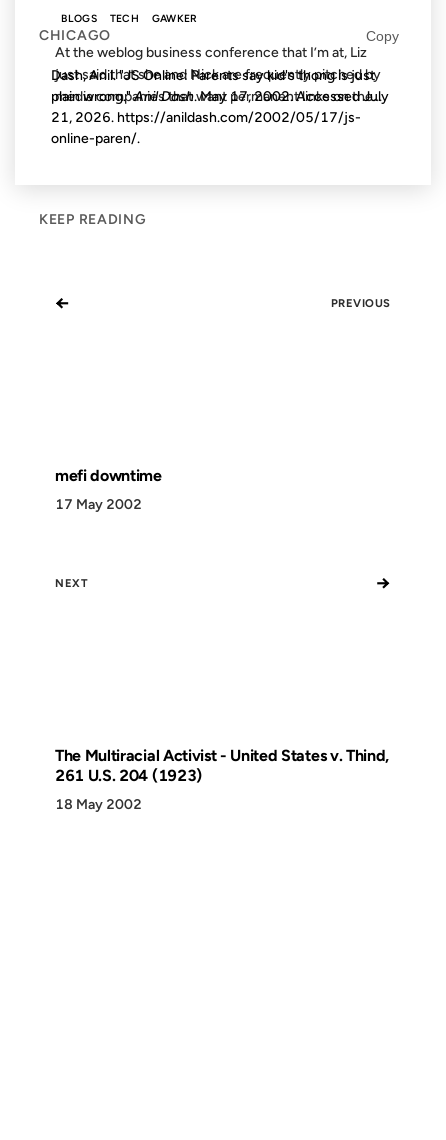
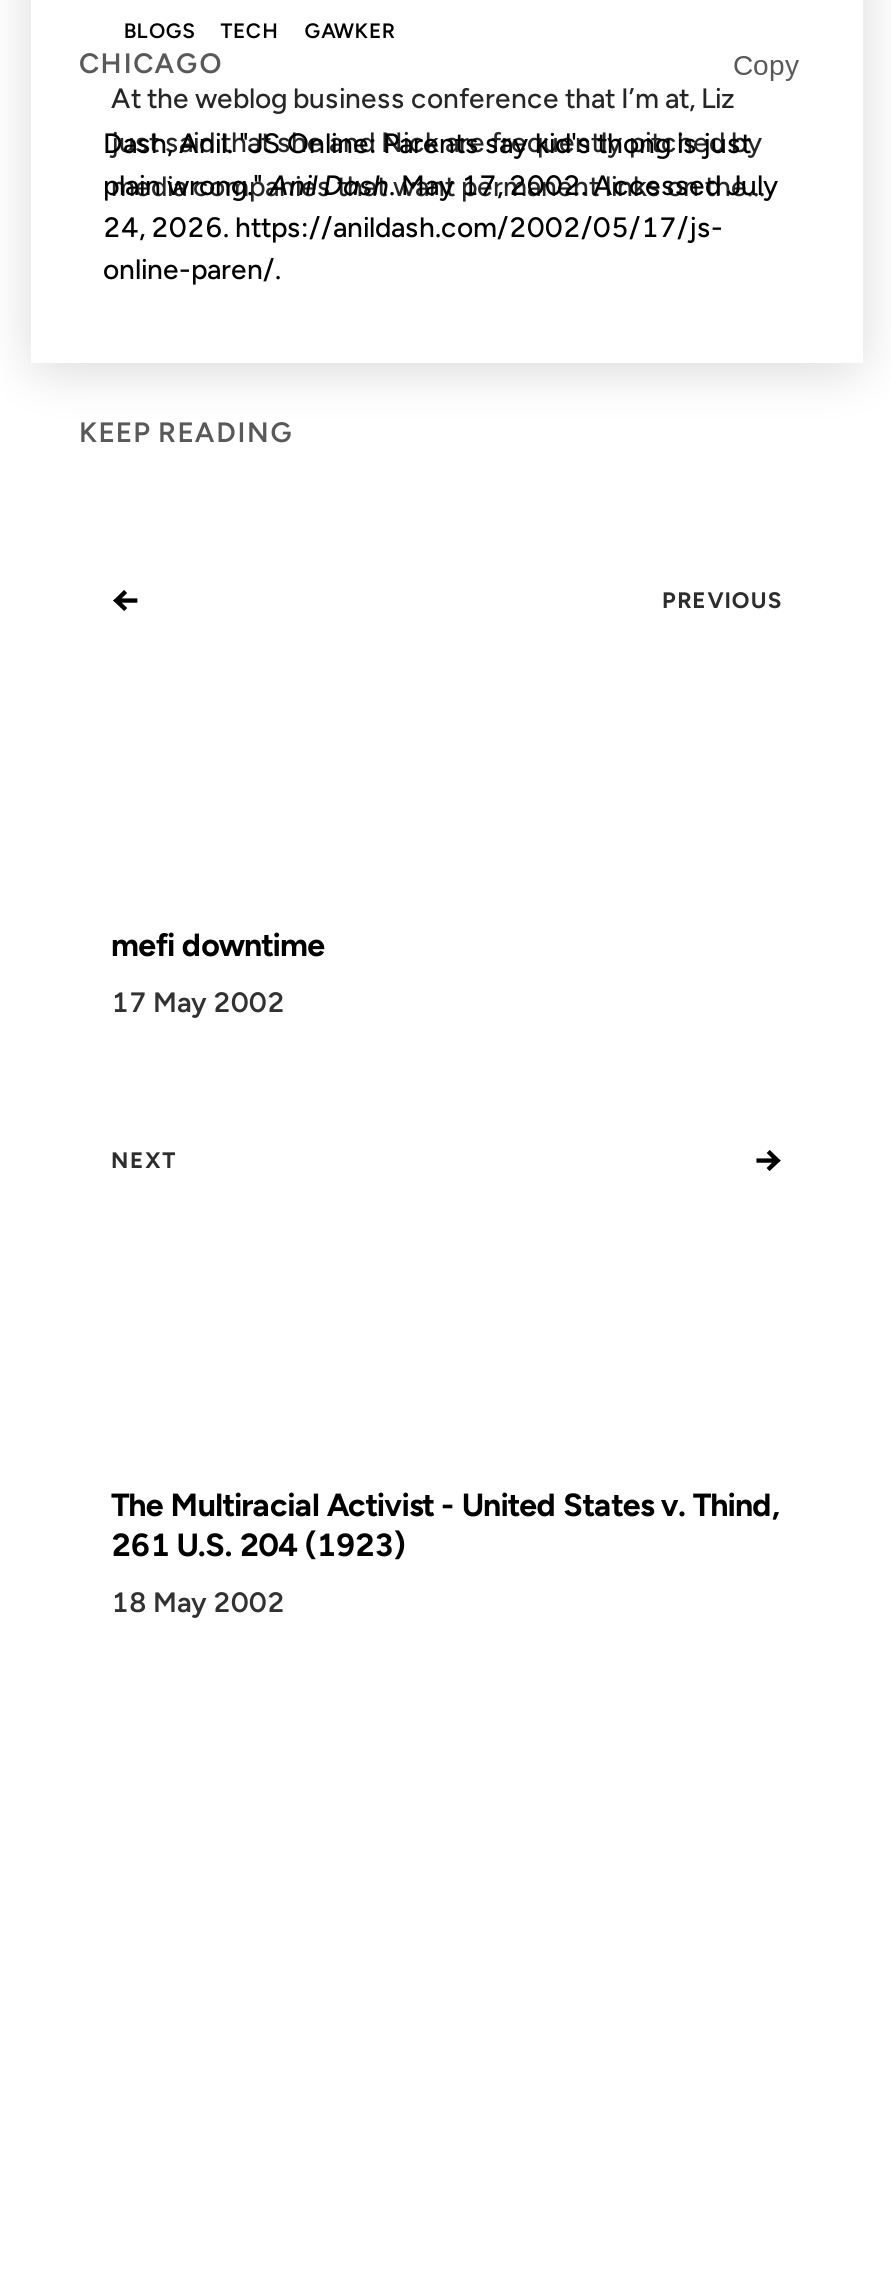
- 21, 2026. https://anildash.com/2002/05/17/js-
+ 24, 2026. https://anildash.com/2002/05/17/js-
